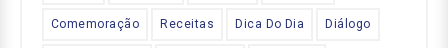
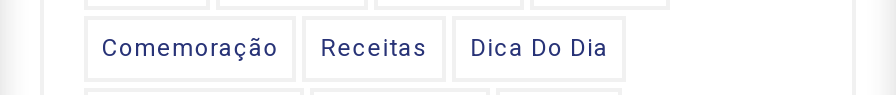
- Diálogo
